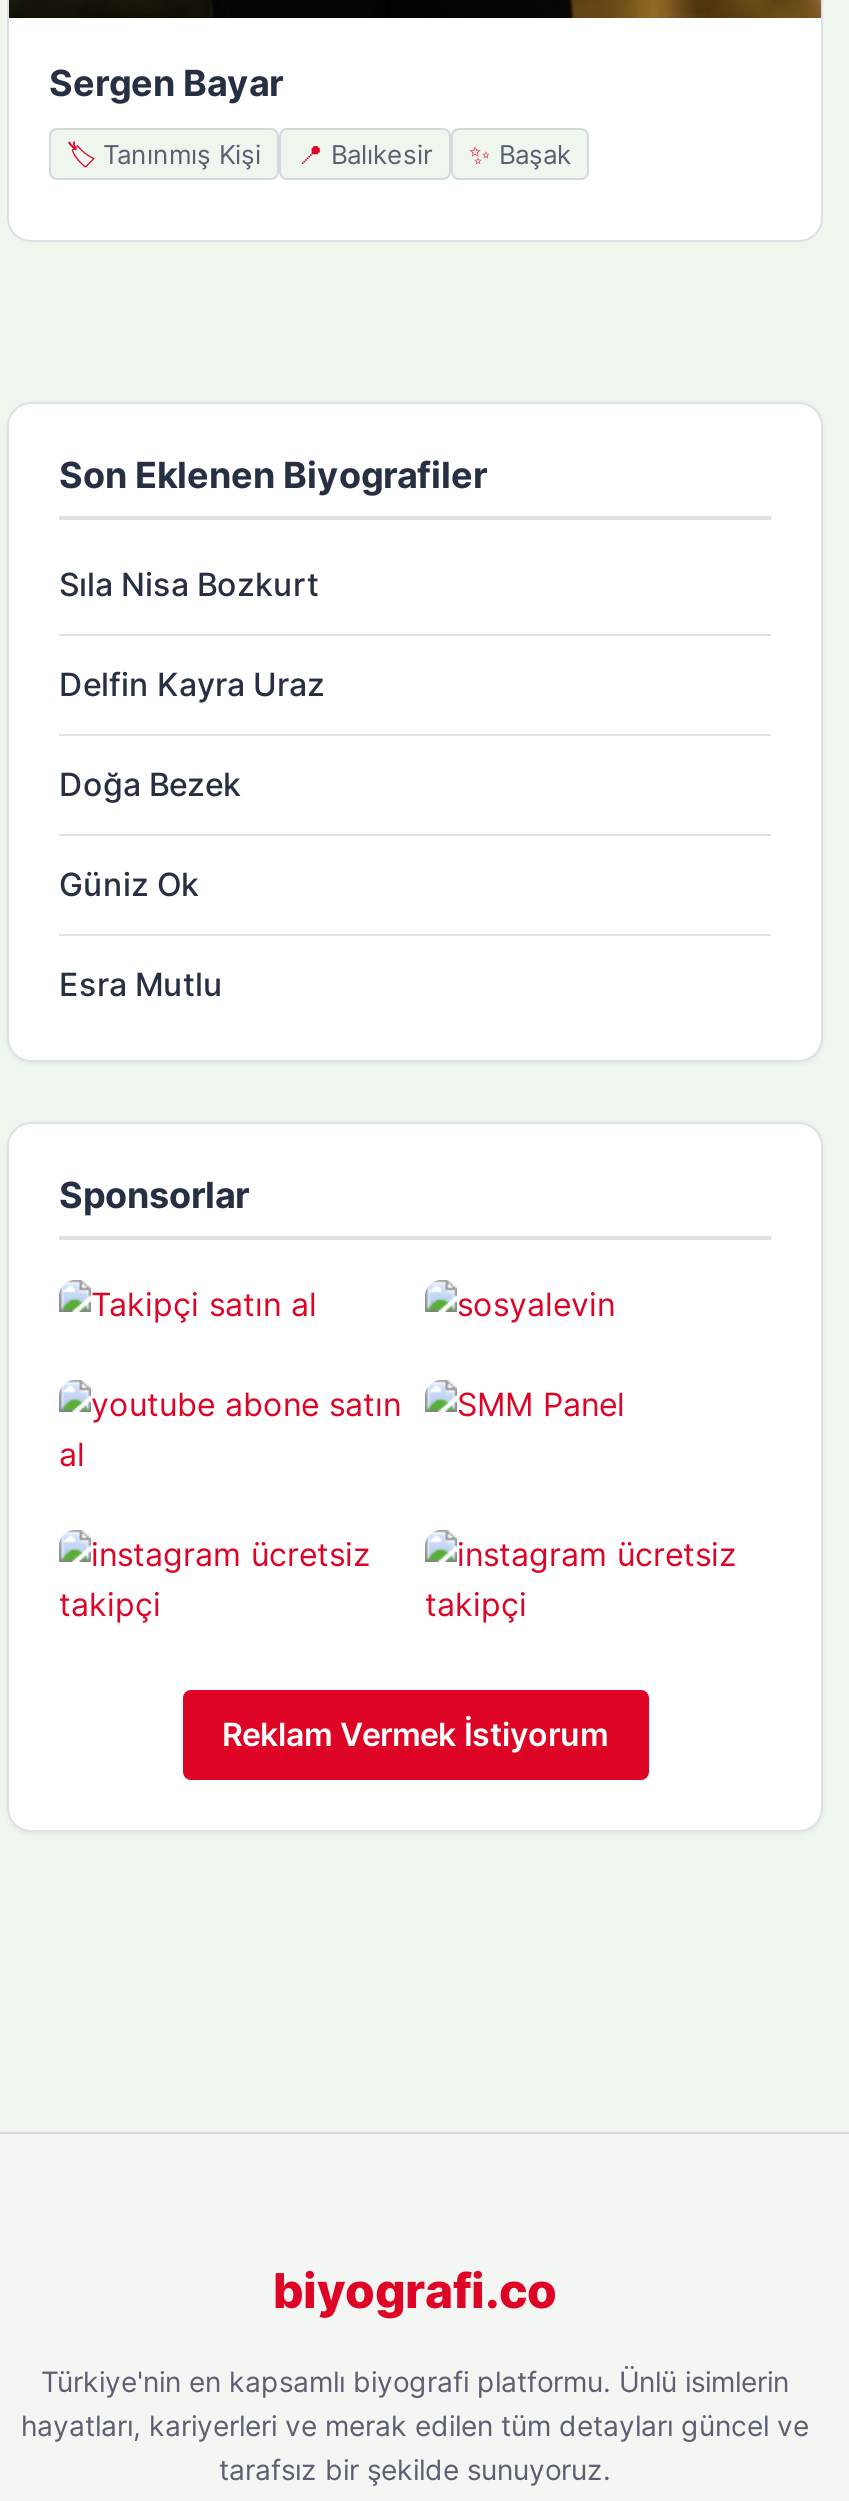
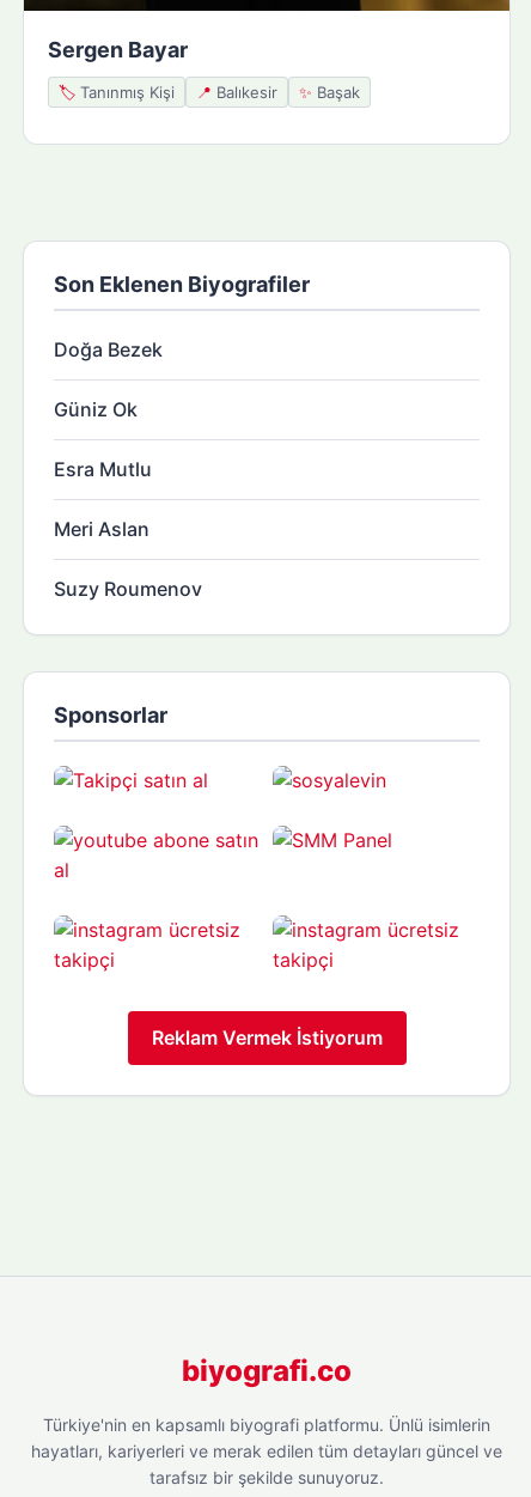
- Sıla Nisa Bozkurt
- Delfin Kayra Uraz

moved up: Doğa Bezek | Güniz Ok | Esra Mutlu

+ Meri Aslan
+ Suzy Roumenov
